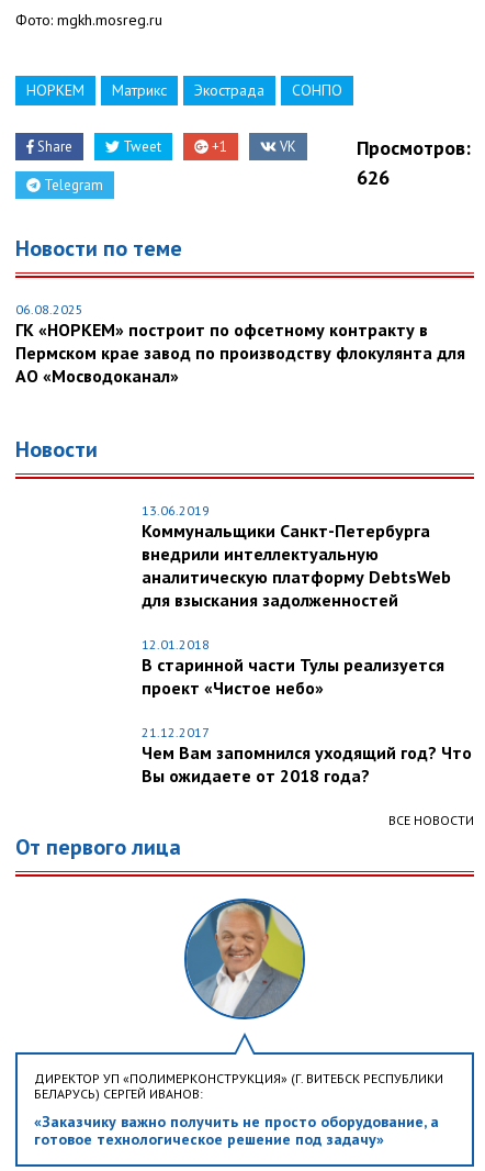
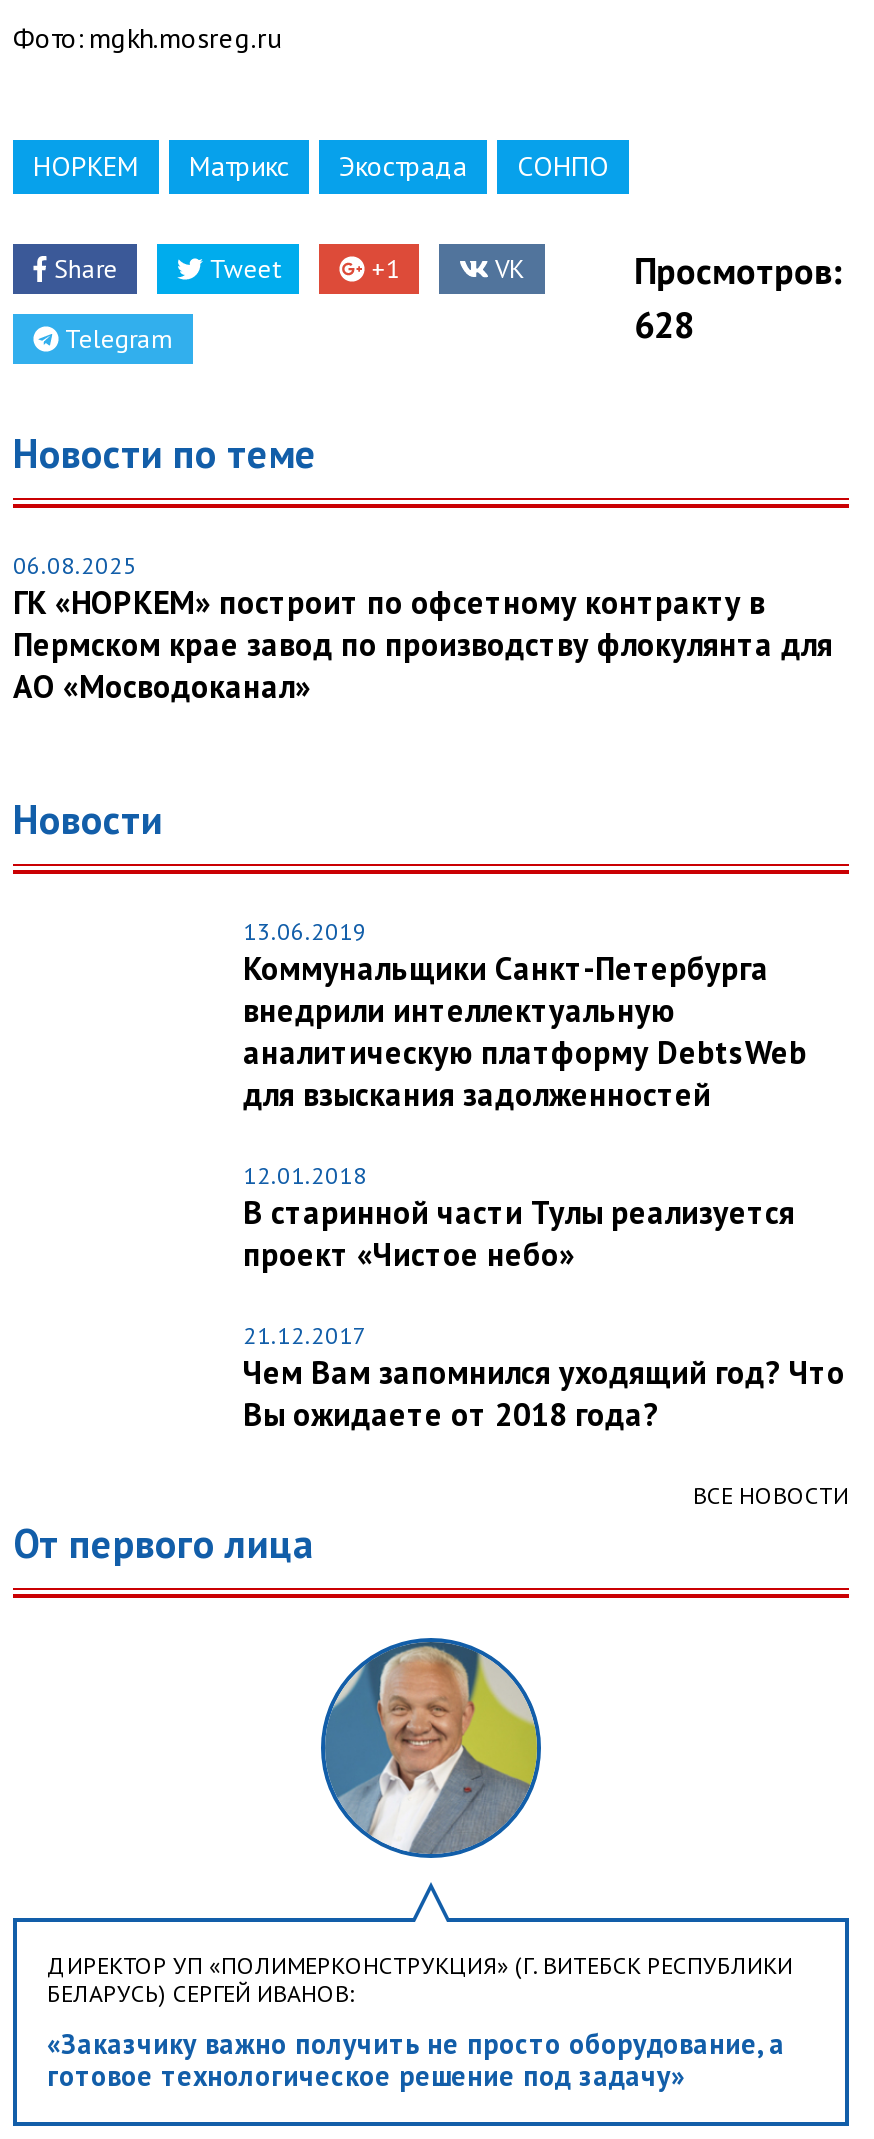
- 626
+ 628
